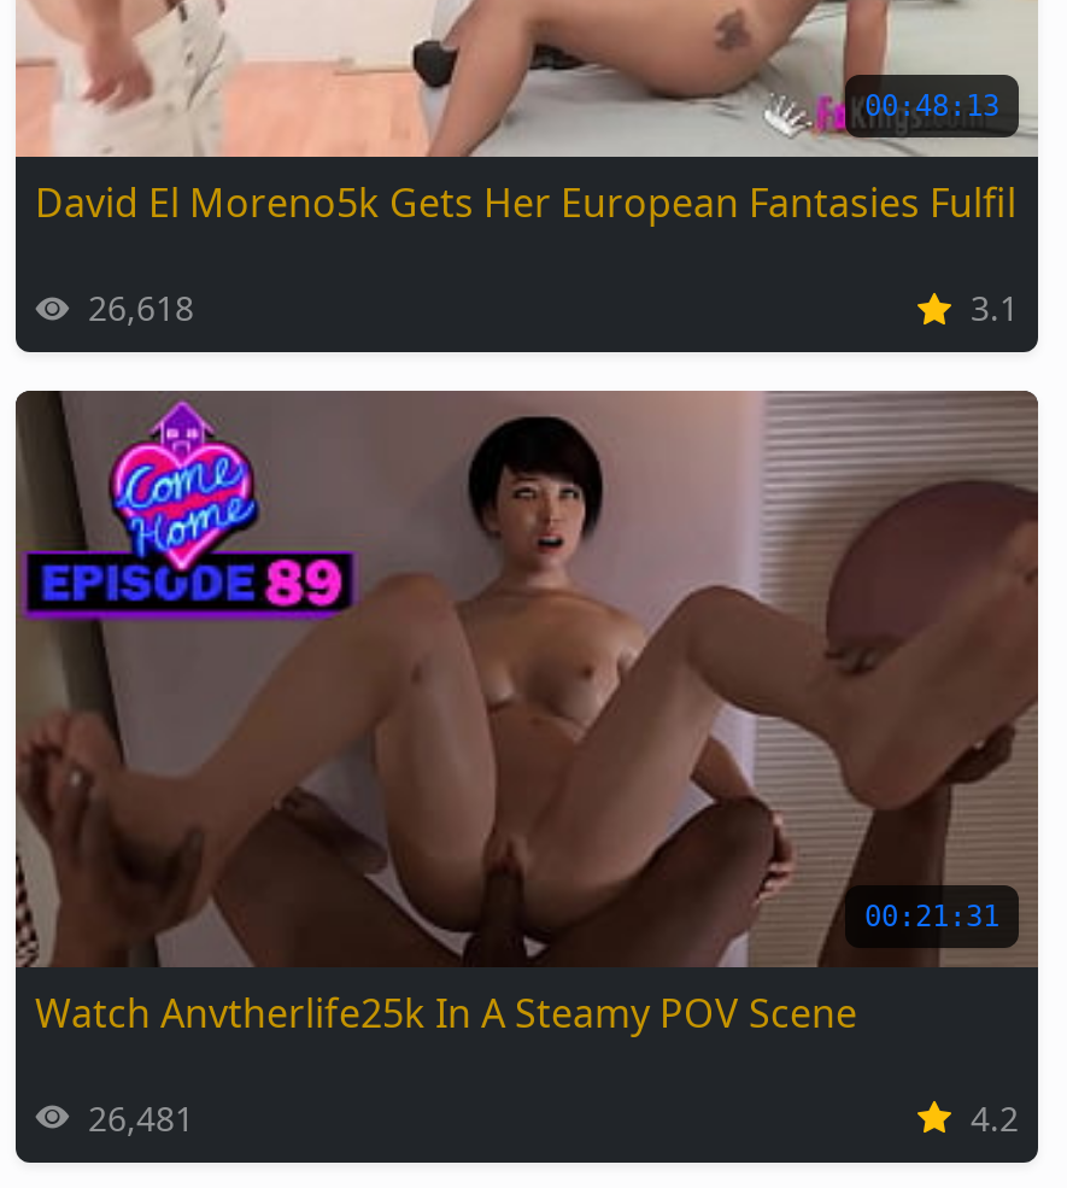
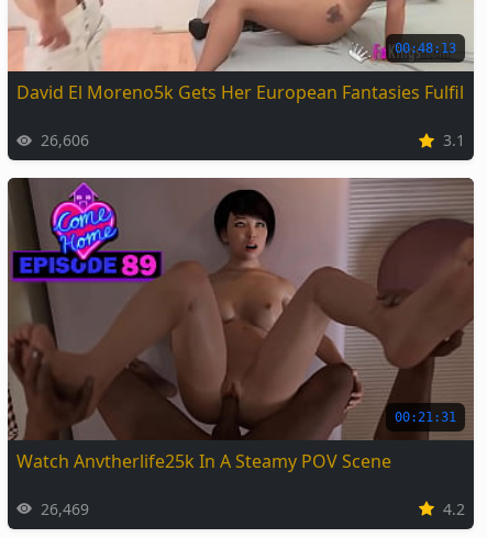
- 26,618
+ 26,606

- 26,481
+ 26,469
